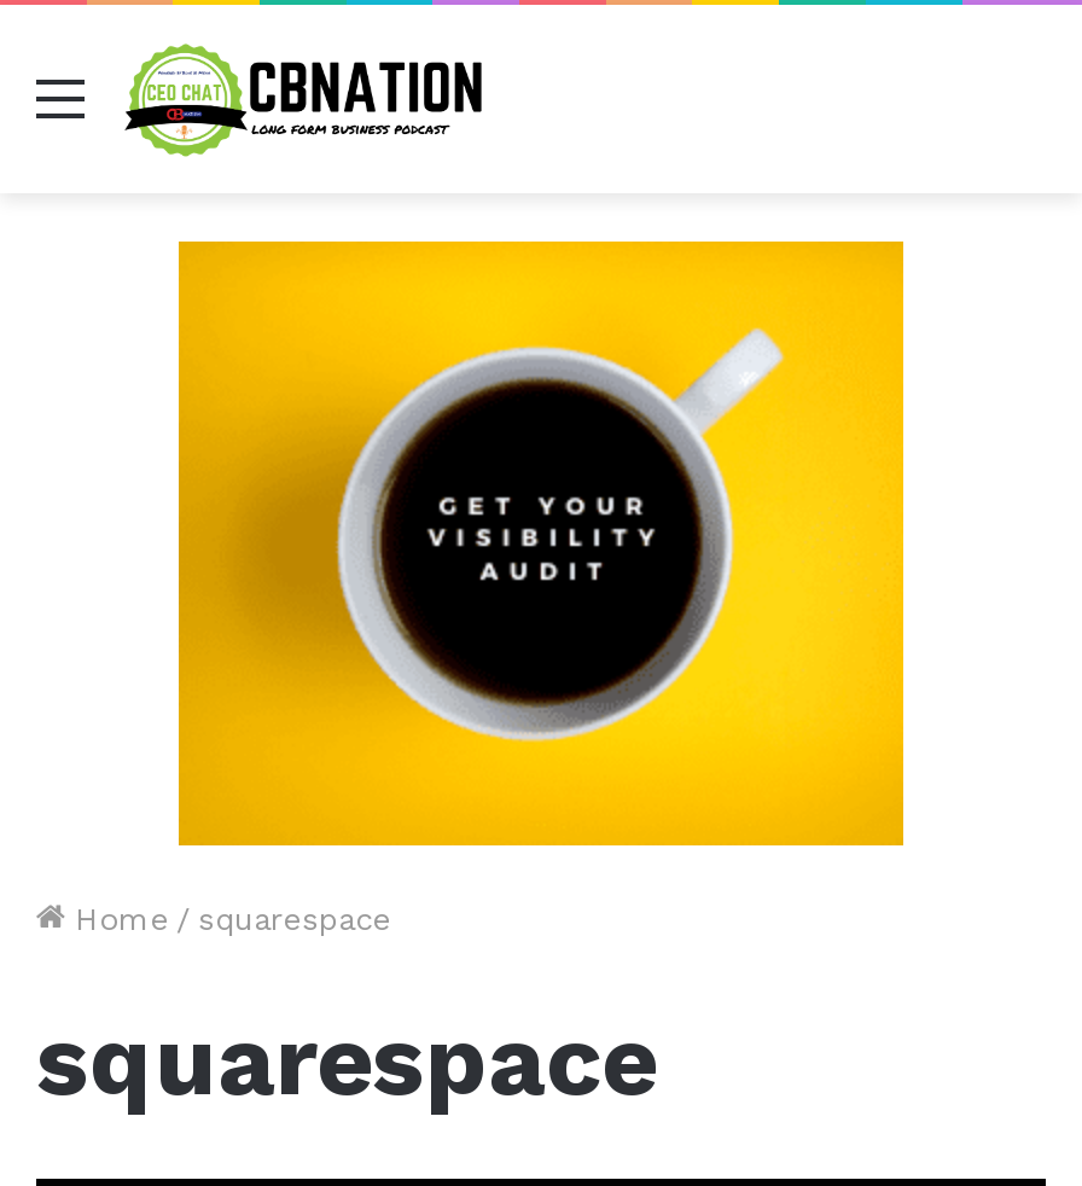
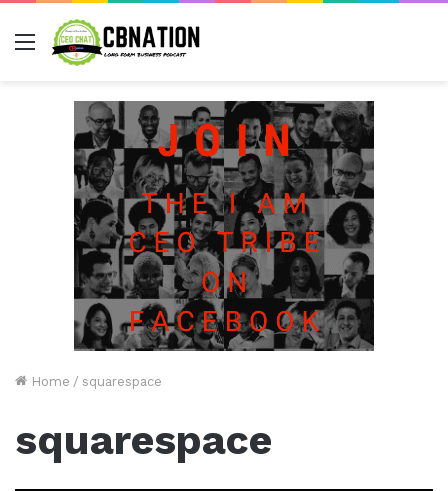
- [image]
+ [image]
